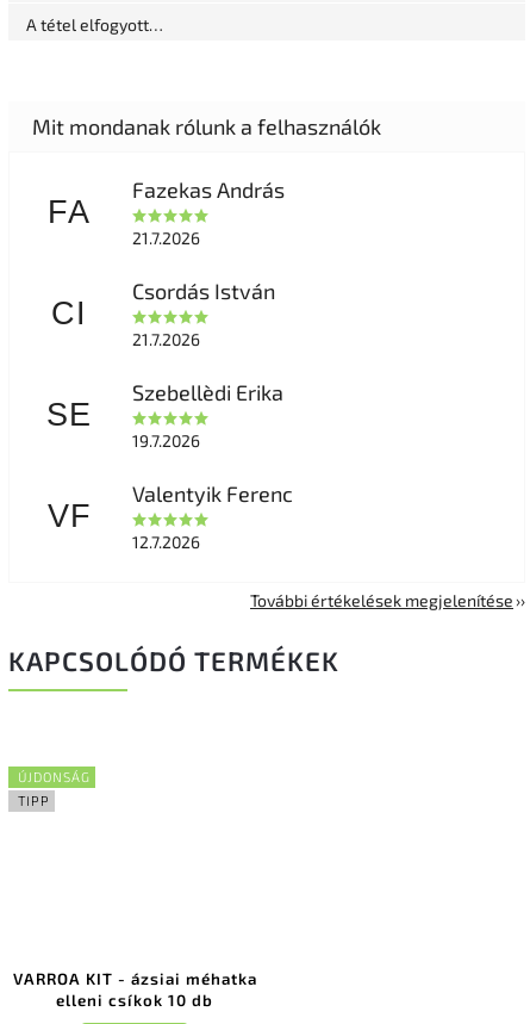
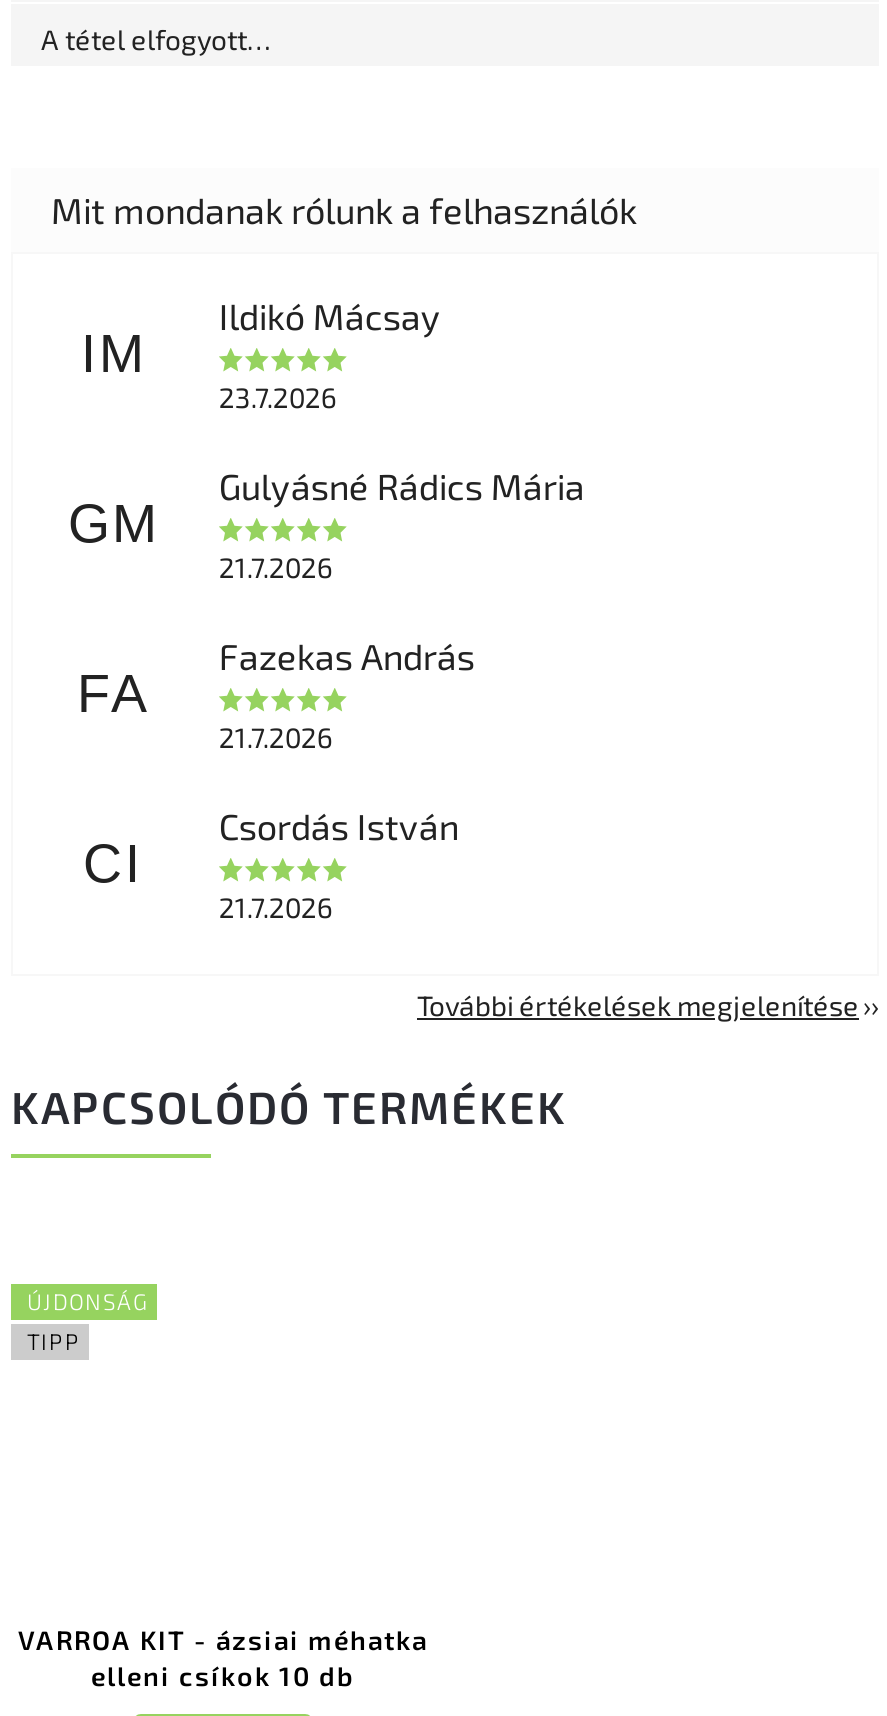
+ Ildikó Mácsay
+ 23.7.2026
+ GM

+ IM

+ Gulyásné Rádics Mária
+ 21.7.2026

moved down: FA | Fazekas András | 21.7.2026 | CI | Csordás István | 21.7.2026

- Szebellèdi Erika
- 19.7.2026
- VF

- SE

- Valentyik Ferenc
- 12.7.2026
